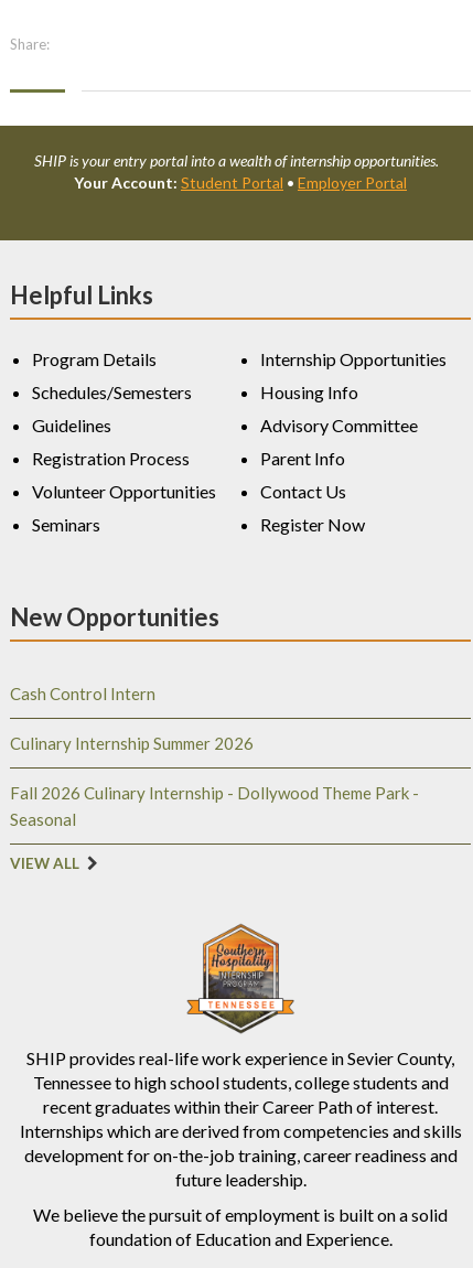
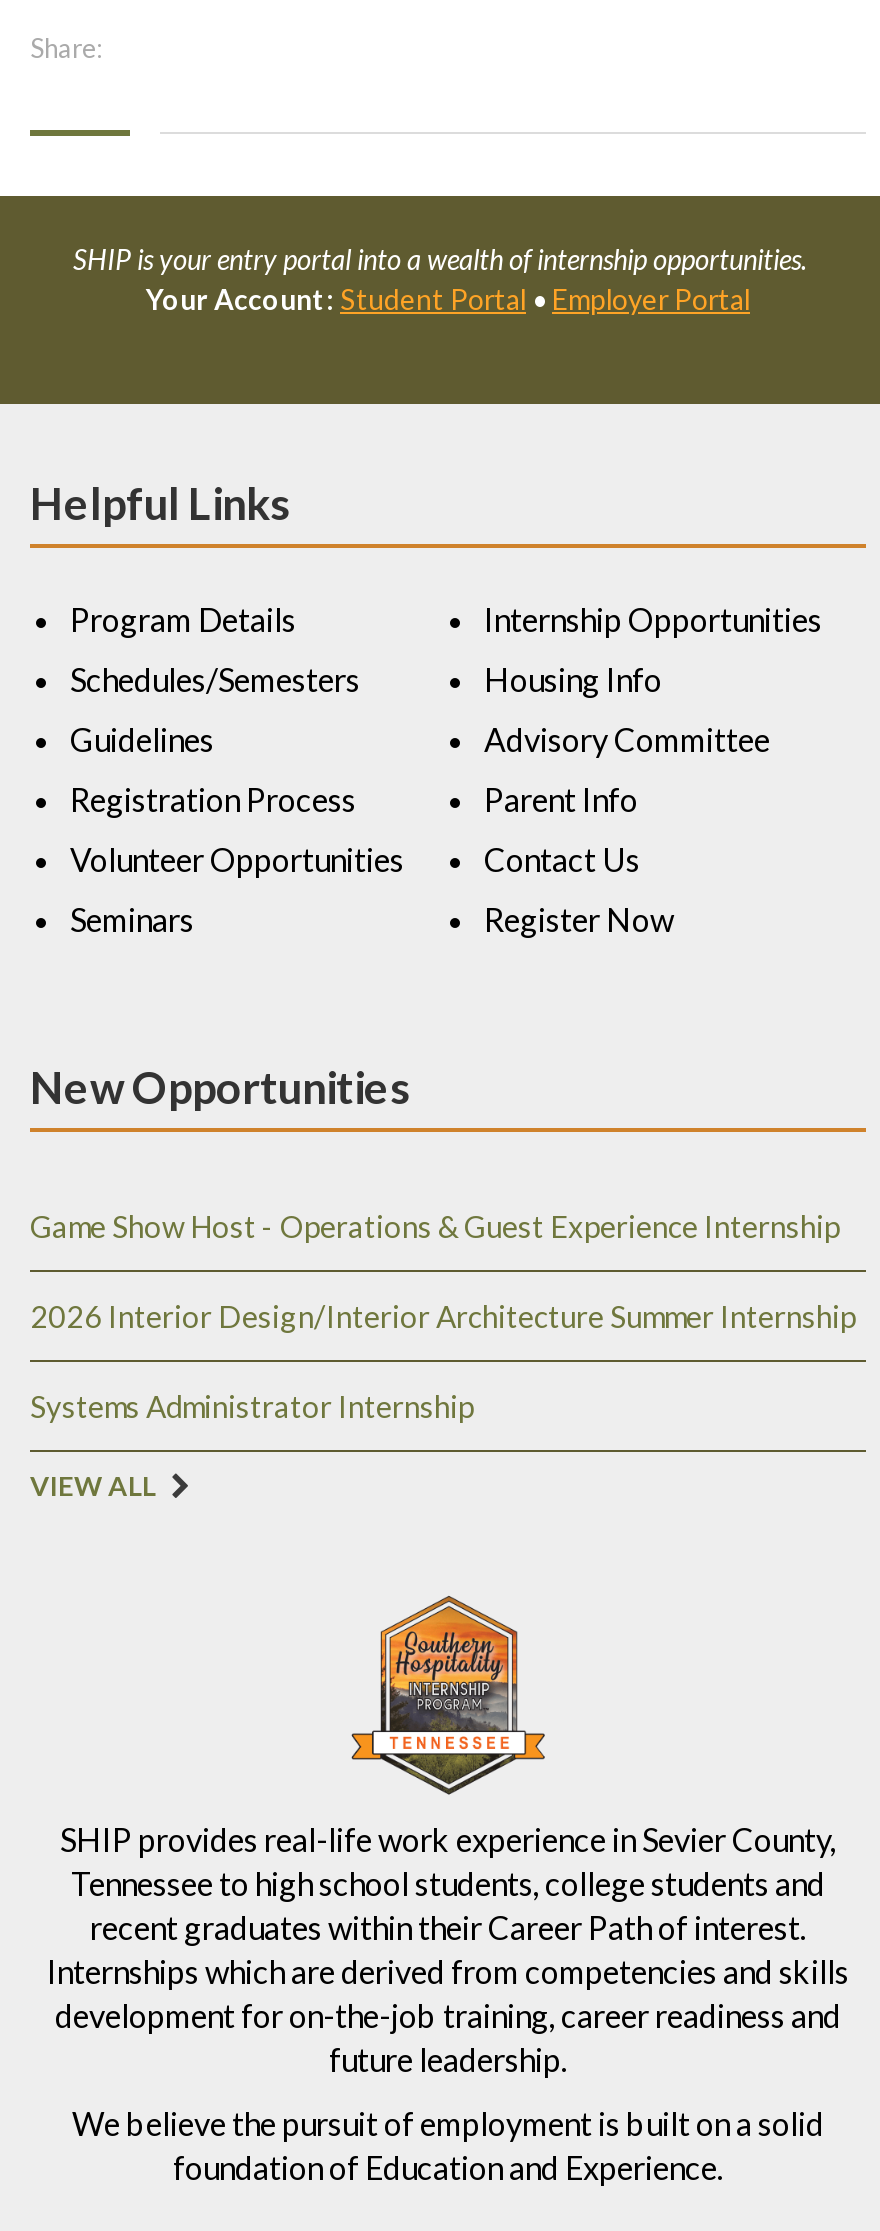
- Cash Control Intern
+ Game Show Host - Operations & Guest Experience Internship

- Culinary Internship Summer 2026
+ 2026 Interior Design/Interior Architecture Summer Internship

- Fall 2026 Culinary Internship - Dollywood Theme Park -
- Seasonal
+ Systems Administrator Internship
